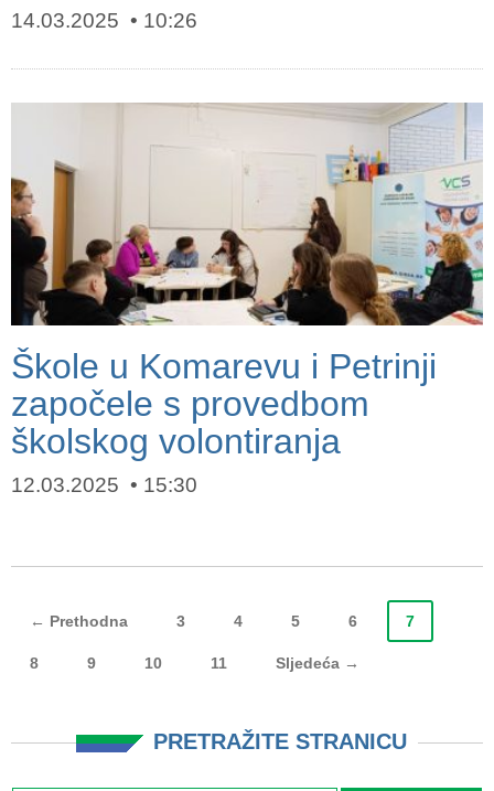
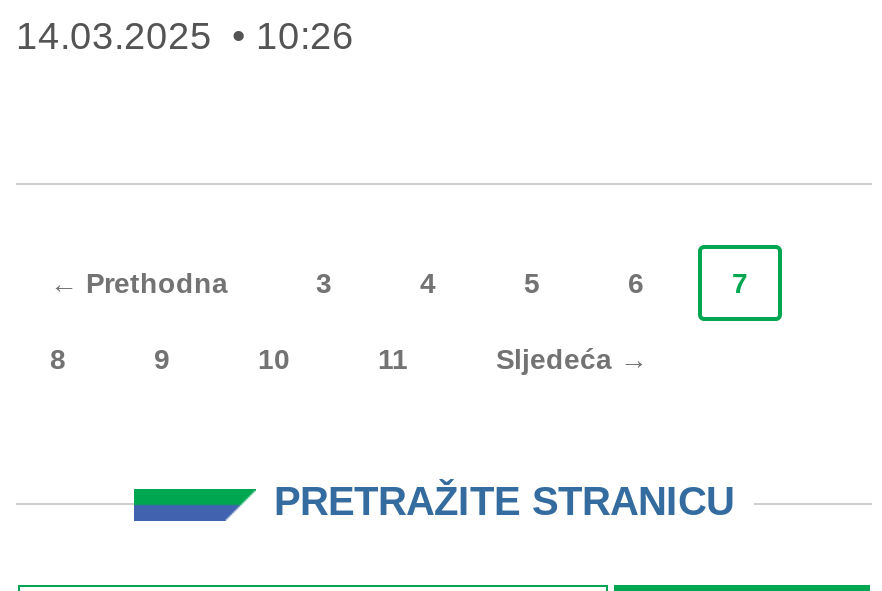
- [image]
- Škole u Komarevu i Petrinji
- započele s provedbom
- školskog volontiranja
- 12.03.2025
- 15:30
